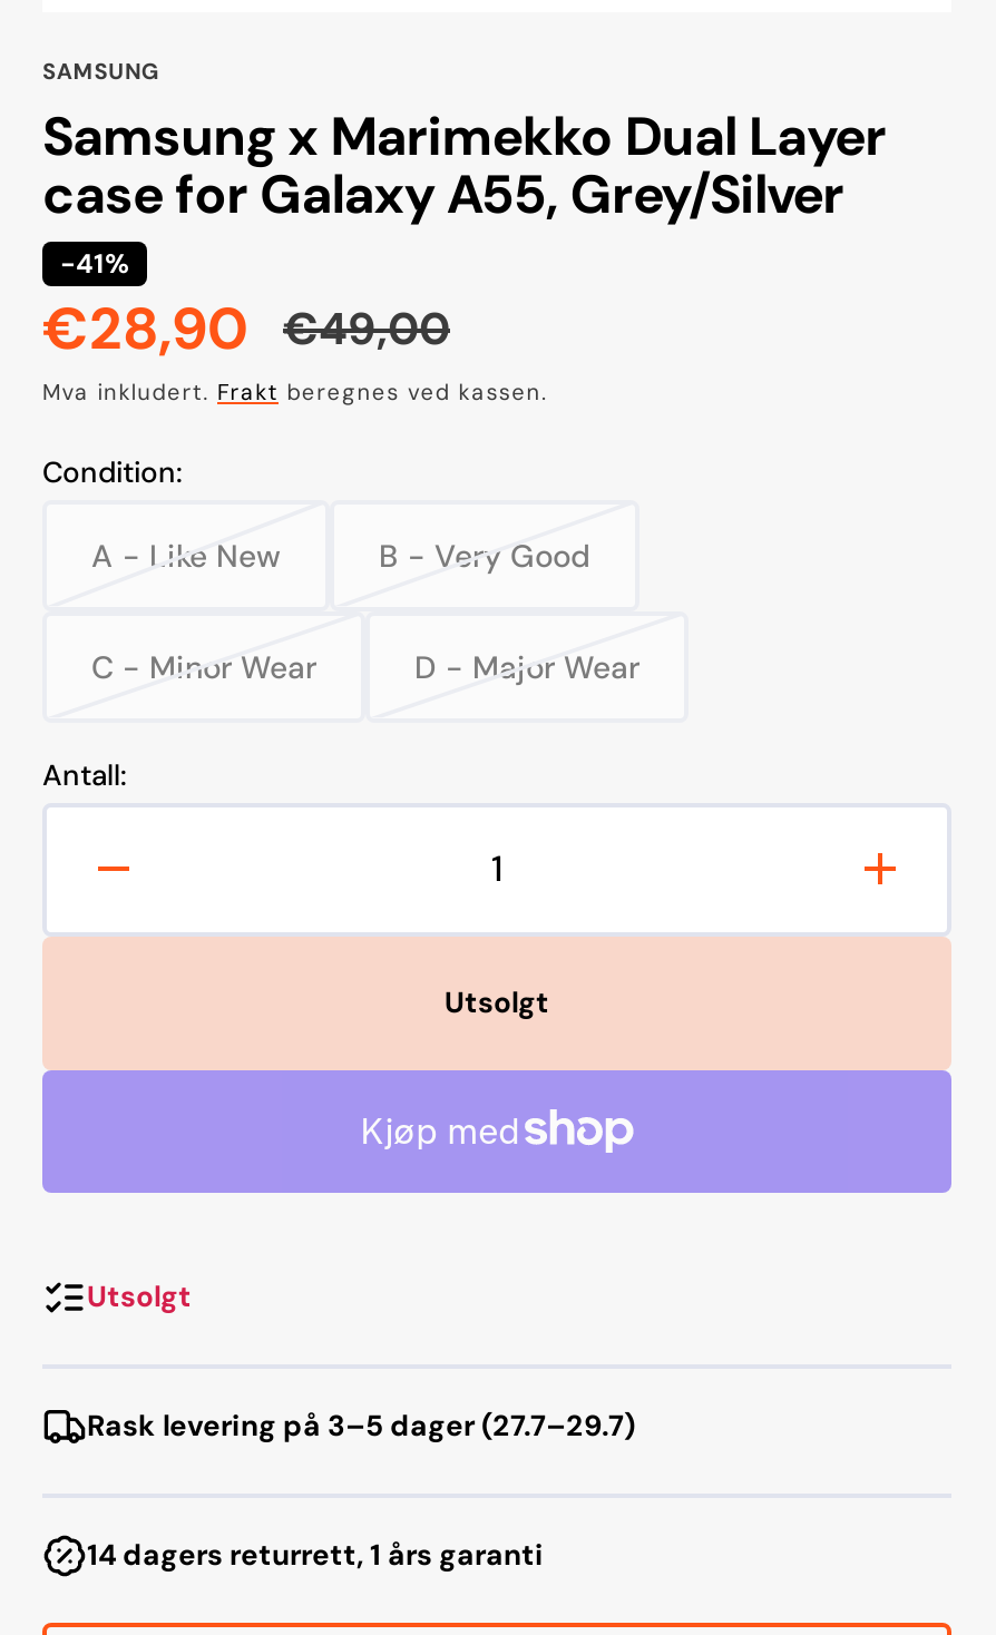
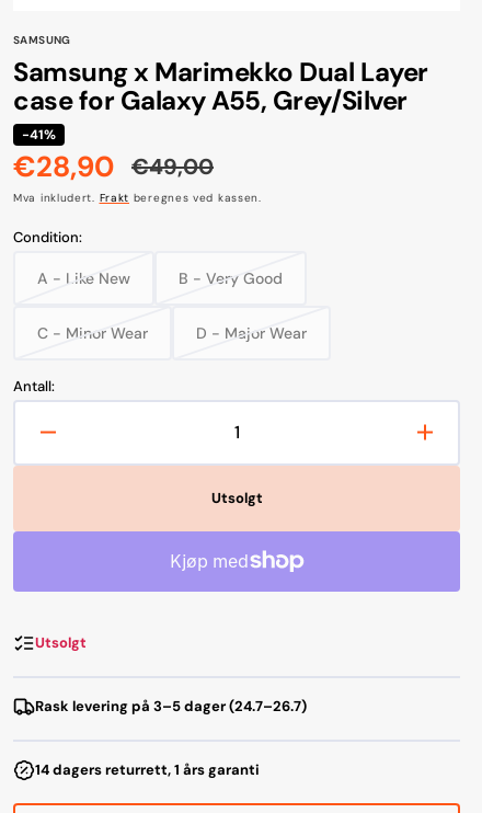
- Rask levering på 3–5 dager (27.7–29.7)
+ Rask levering på 3–5 dager (24.7–26.7)
